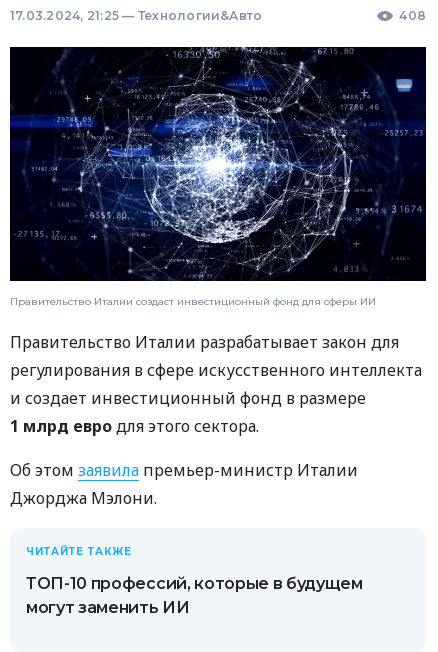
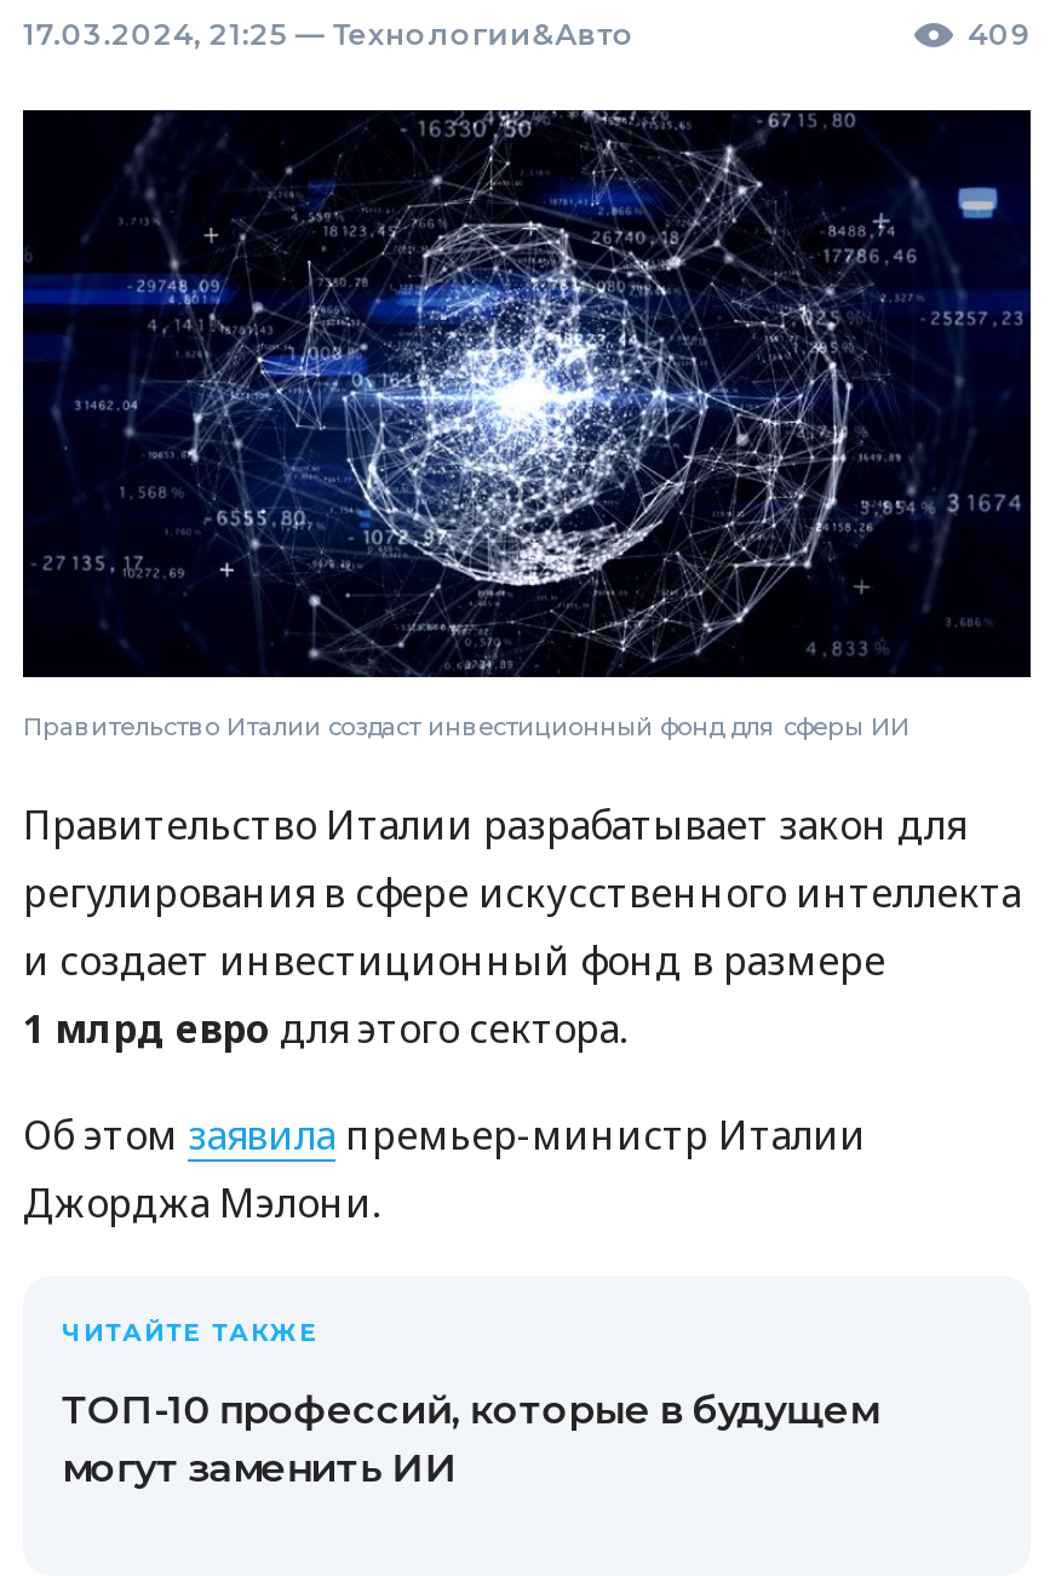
- 408
+ 409
